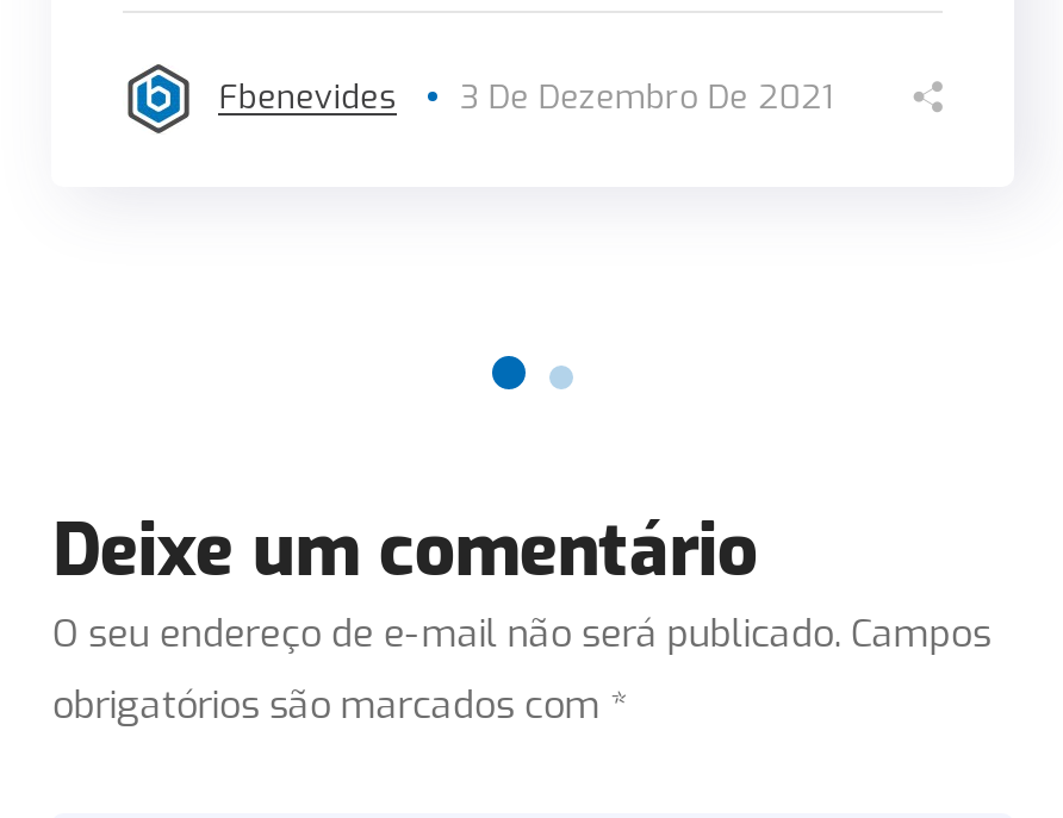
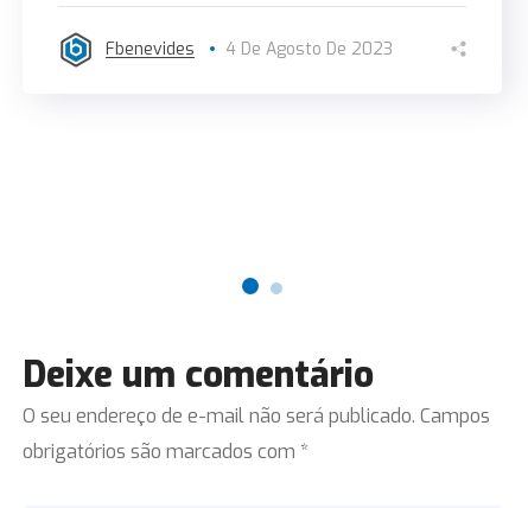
- 3 De Dezembro De 2021
+ 4 De Agosto De 2023
